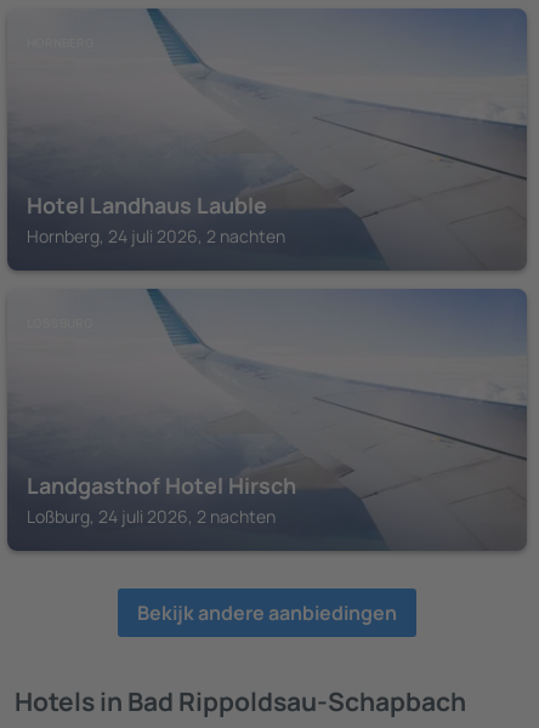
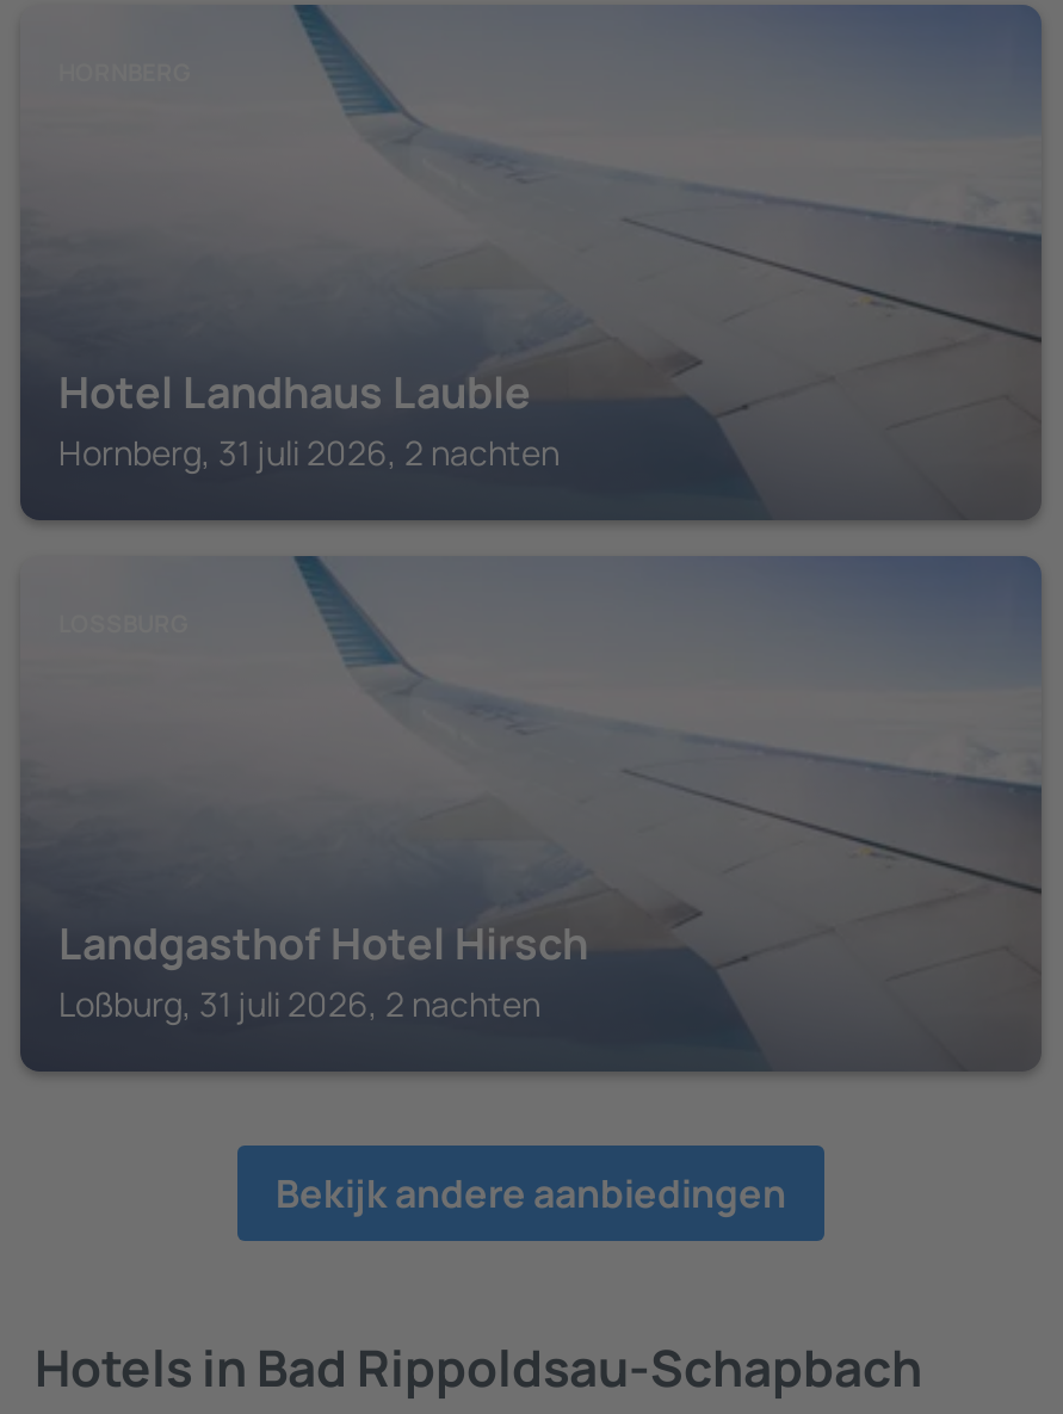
- Hornberg, 24 juli 2026, 2 nachten
+ Hornberg, 31 juli 2026, 2 nachten

- Loßburg, 24 juli 2026, 2 nachten
+ Loßburg, 31 juli 2026, 2 nachten
